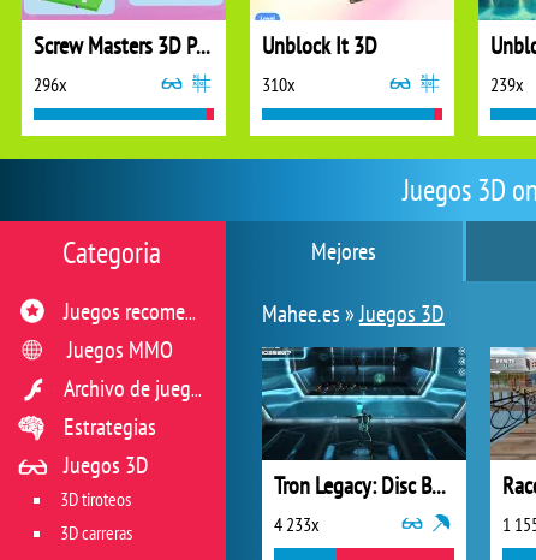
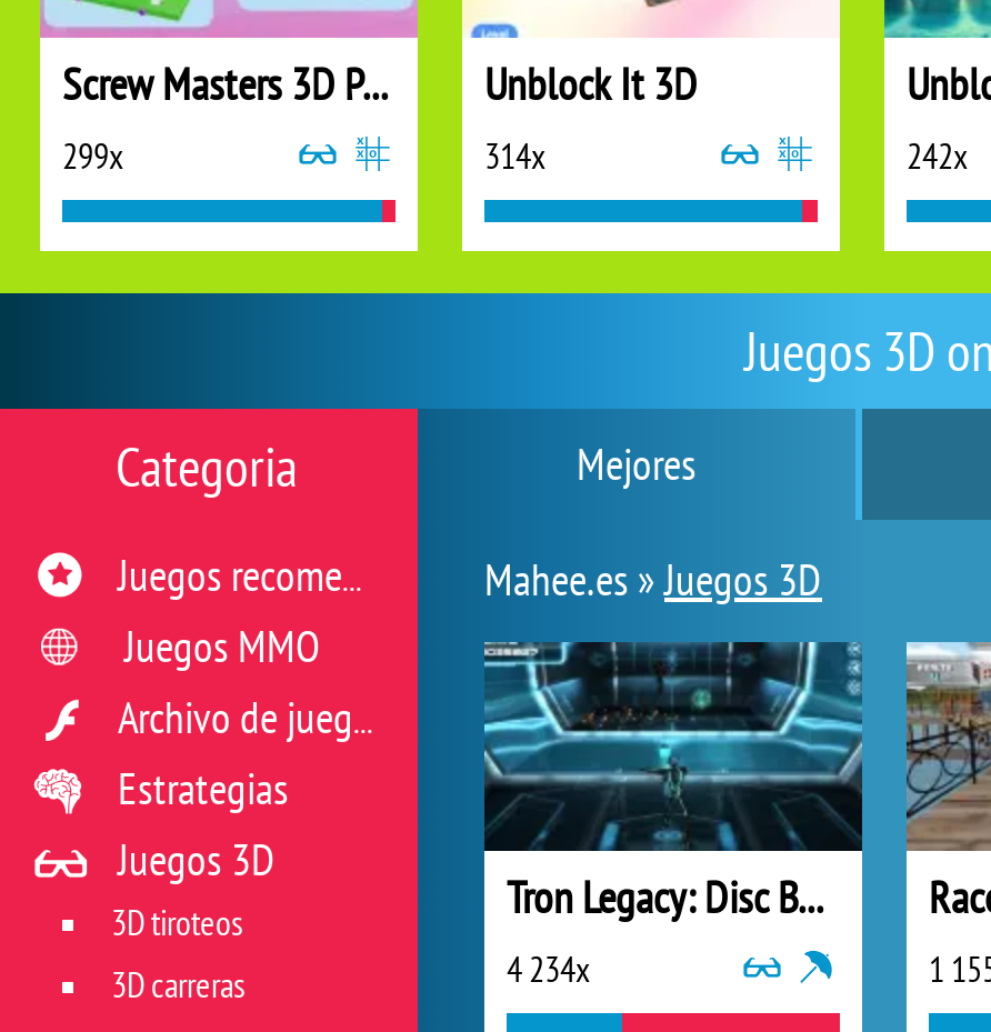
- 296x
+ 299x

- 310x
+ 314x

- 239x
+ 242x

- 4 233x
+ 4 234x
